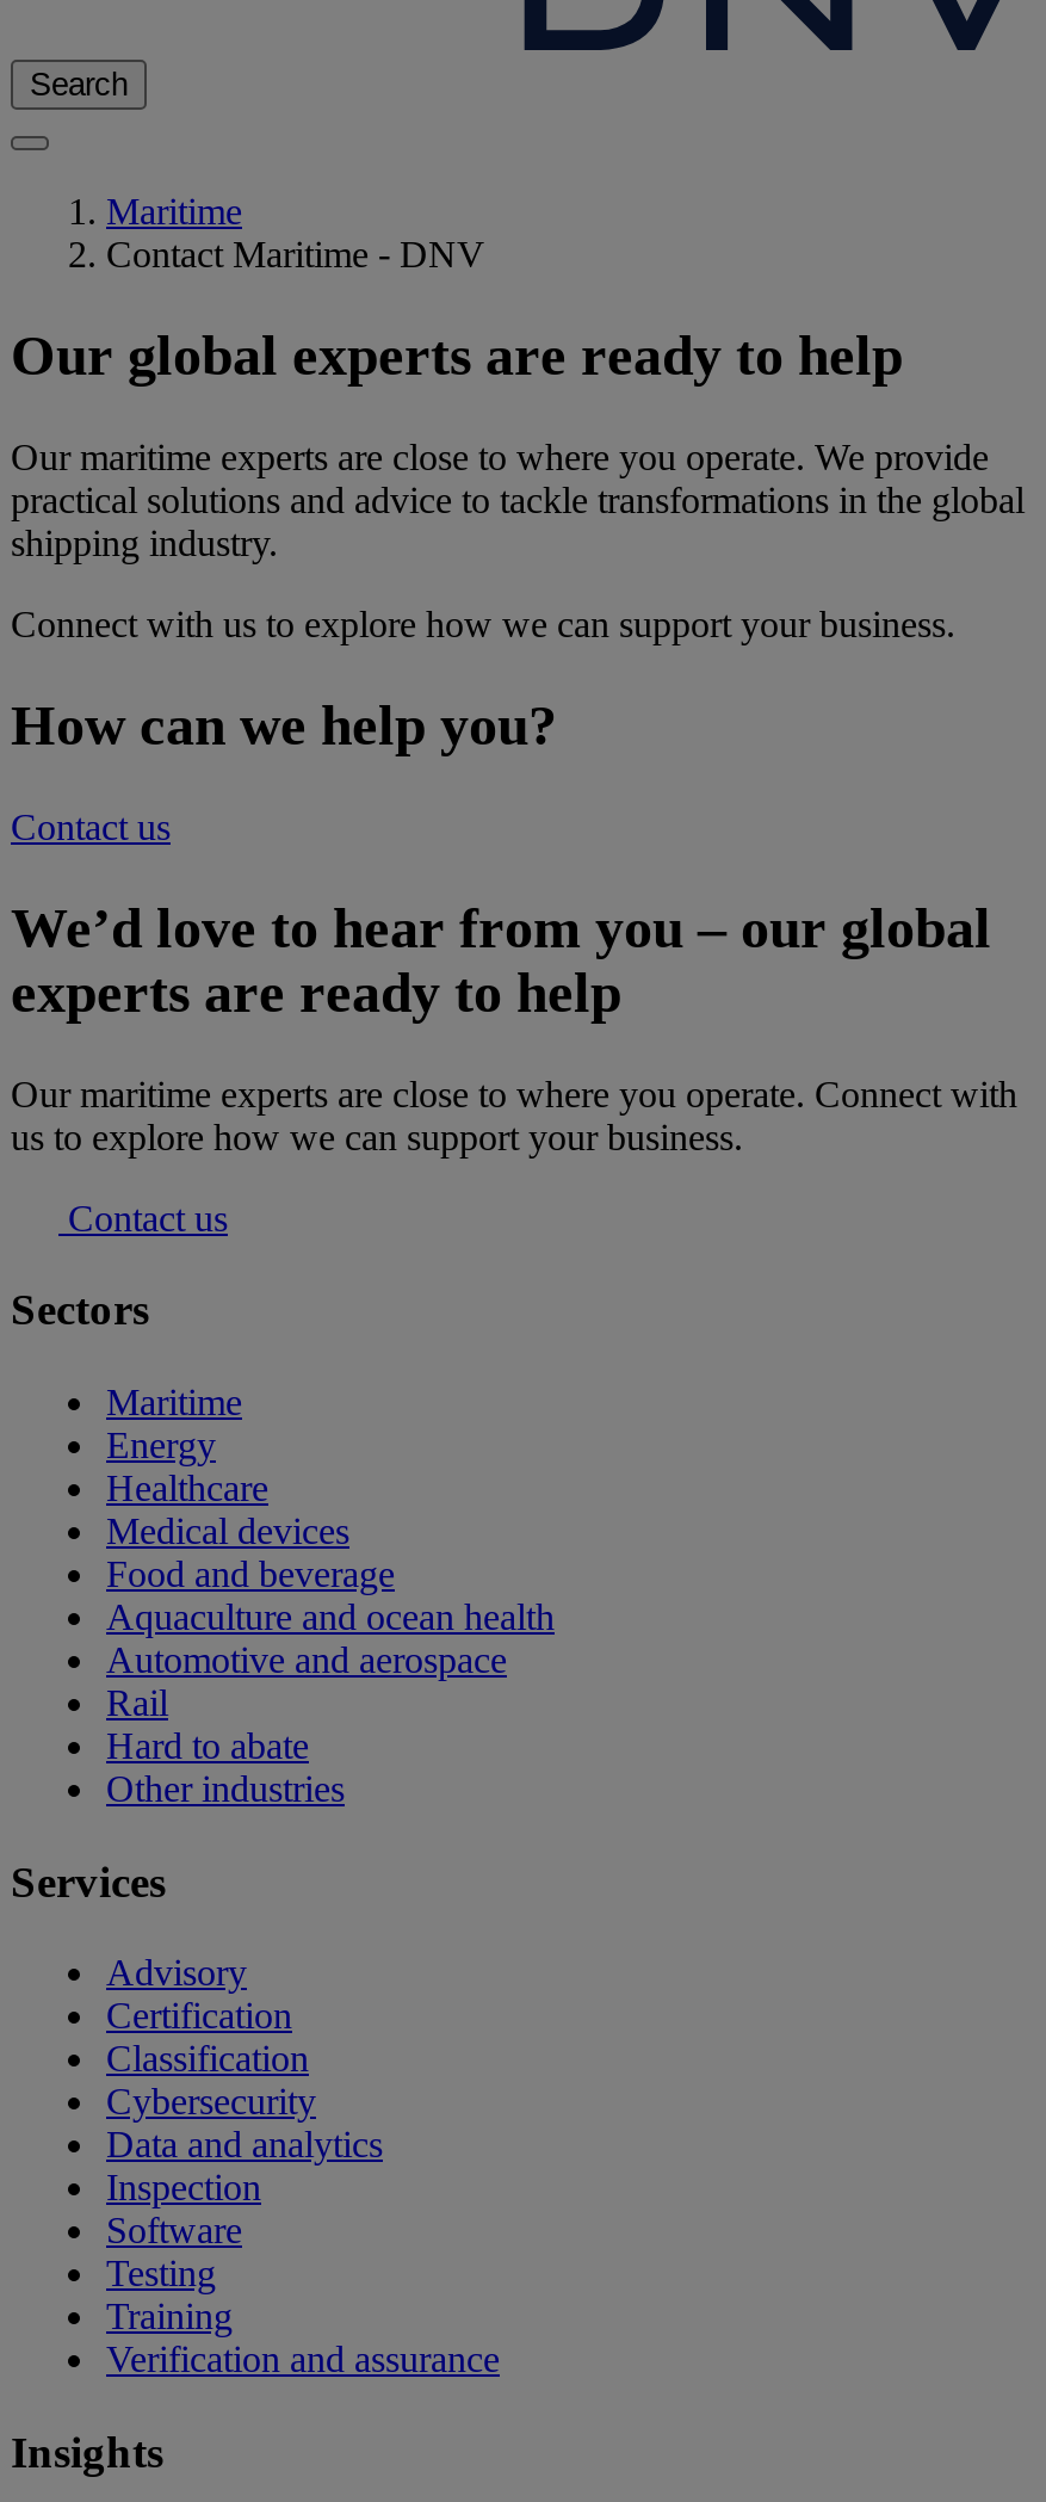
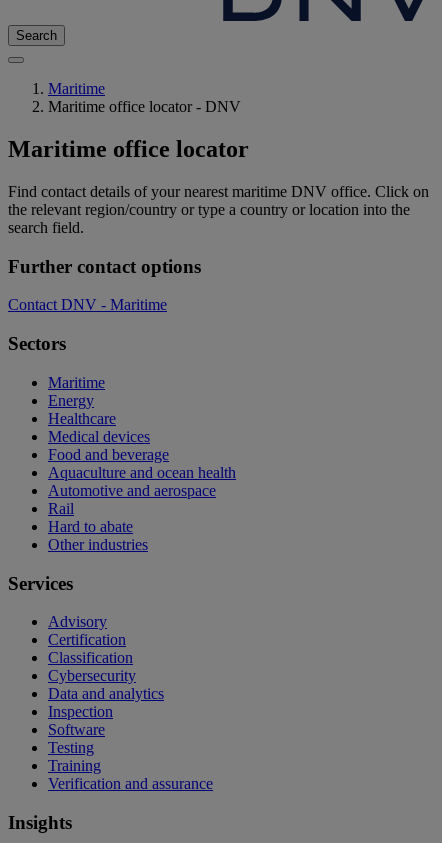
- Contact Maritime - DNV
- Our global experts are ready to help
- Our maritime experts are close to where you operate. We provide
- practical solutions and advice to tackle transformations in the global
- shipping industry.
- Connect with us to explore how we can support your business.
- How can we help you?
- Contact us
- We’d love to hear from you – our global
- experts are ready to help
- Our maritime experts are close to where you operate. Connect with
- us to explore how we can support your business.
- Contact us
+ Maritime office locator - DNV
+ Maritime office locator
+ Find contact details of your nearest maritime DNV office. Click on
+ the relevant region/country or type a country or location into the
+ search field.
+ Further contact options
+ Contact DNV - Maritime
